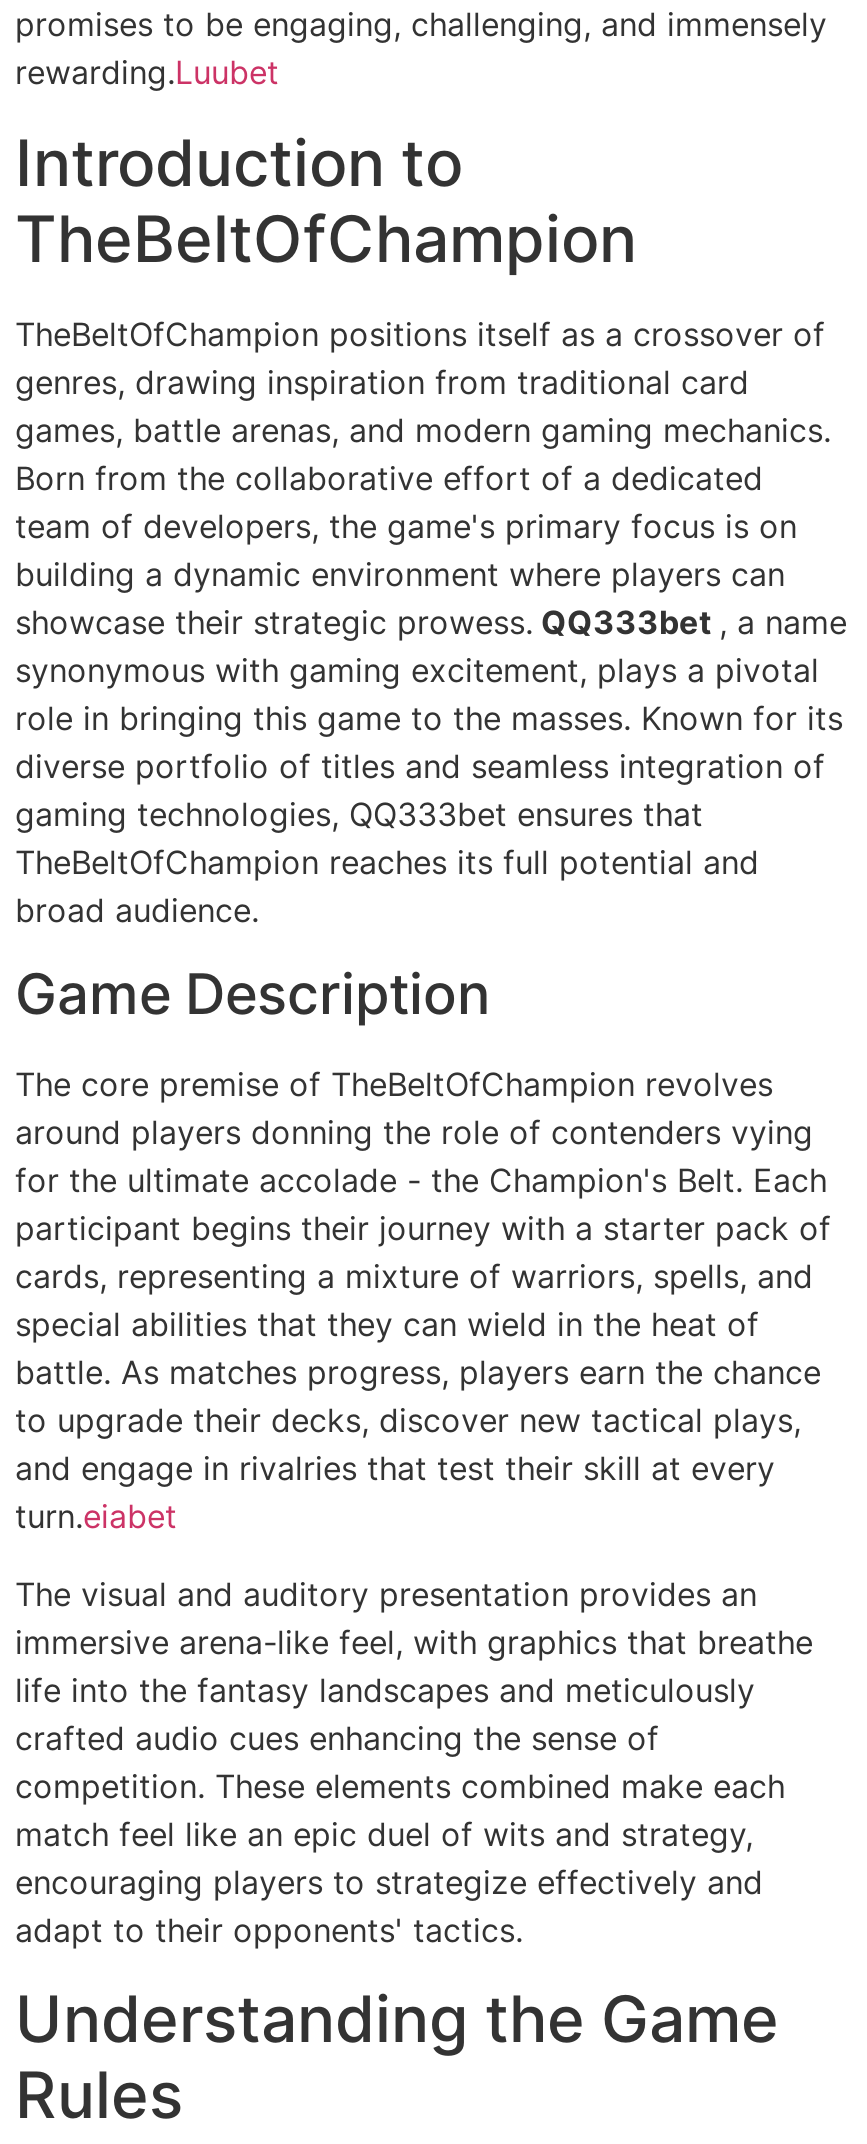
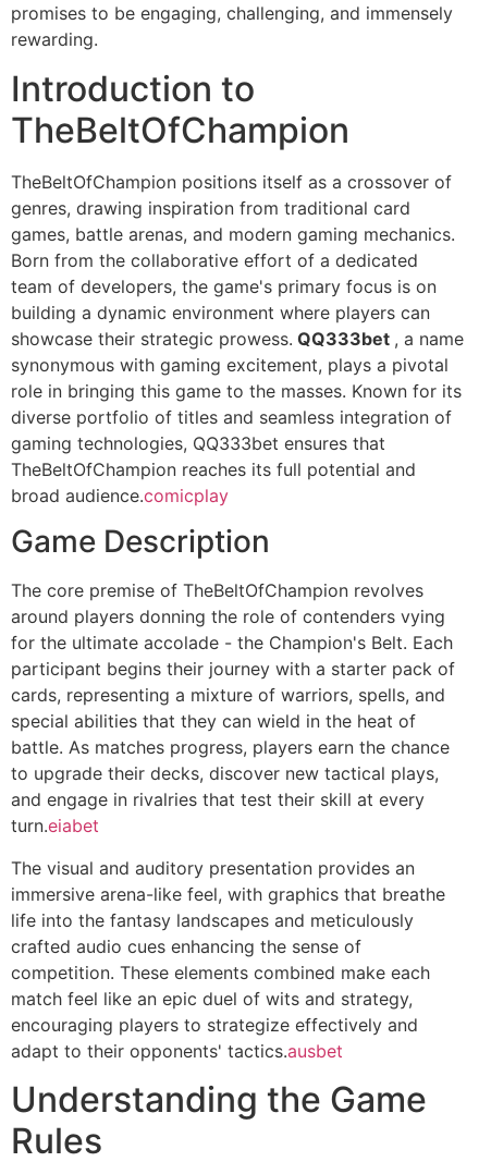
- rewarding.Luubet
+ rewarding.

- broad audience.
+ broad audience.comicplay

- adapt to their opponents' tactics.
+ adapt to their opponents' tactics.ausbet
